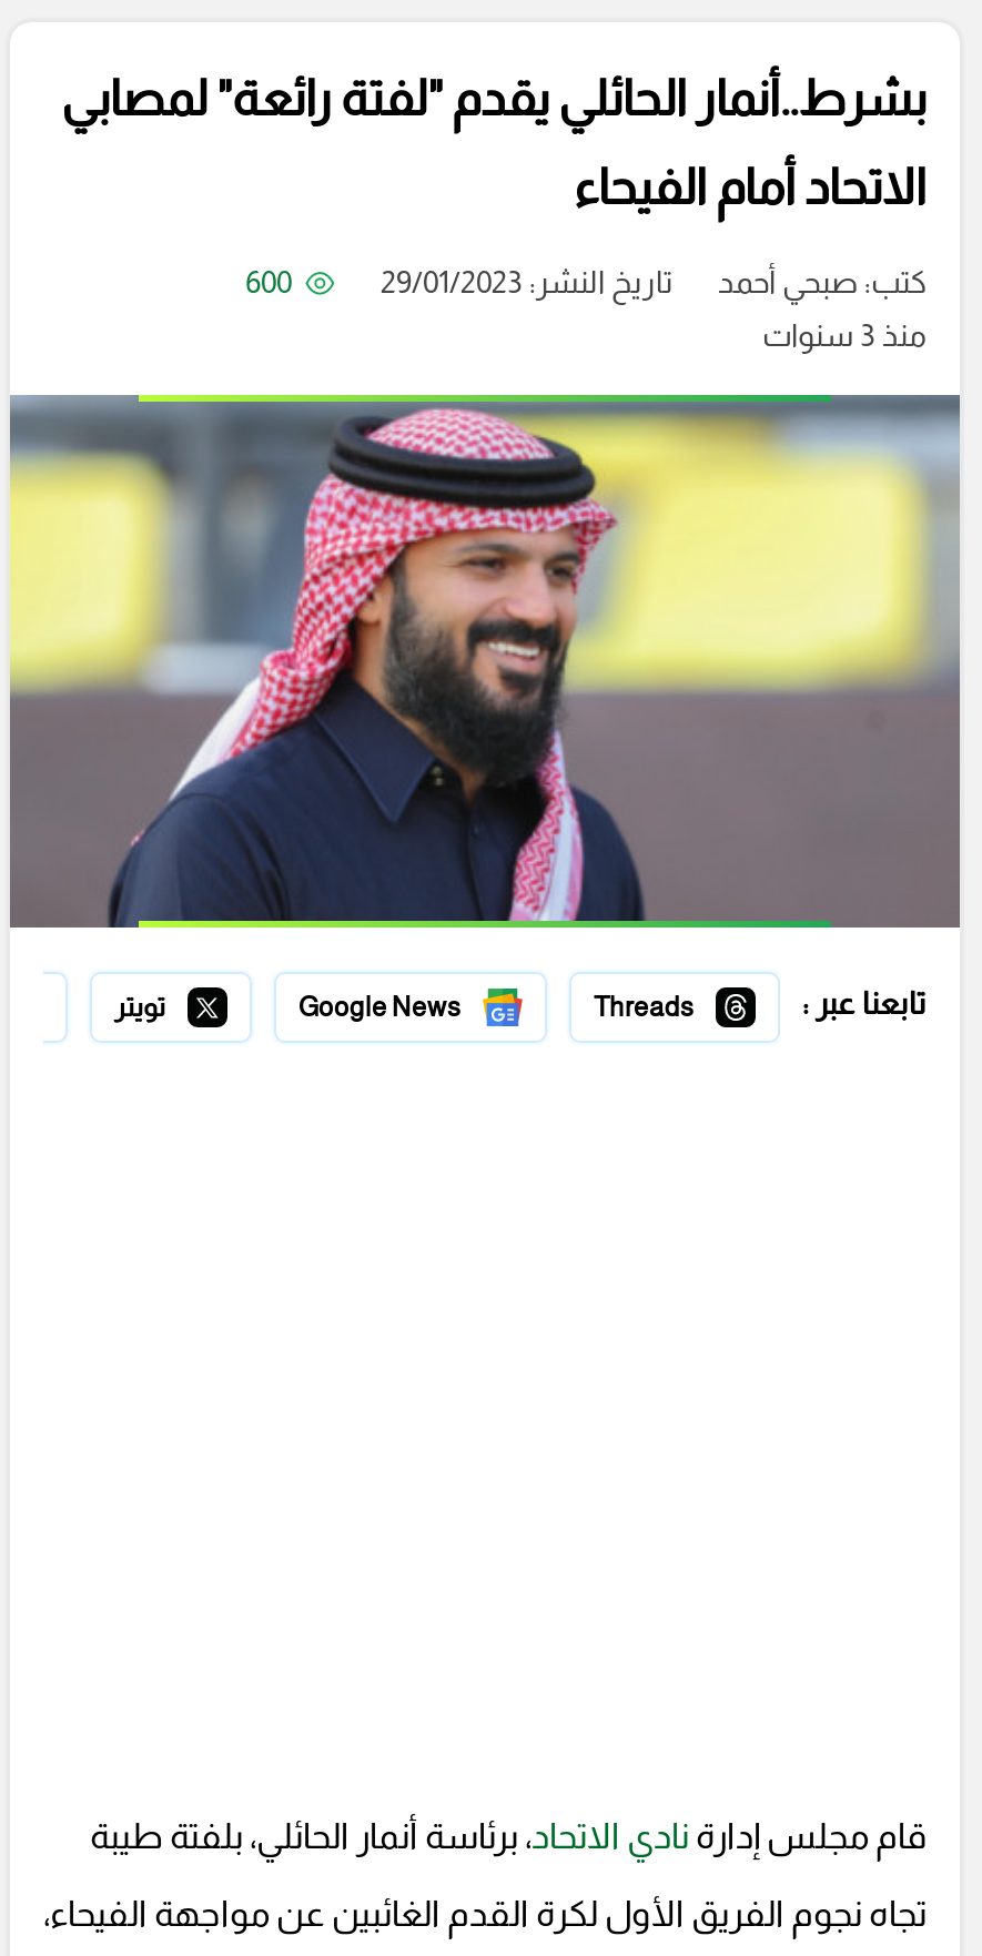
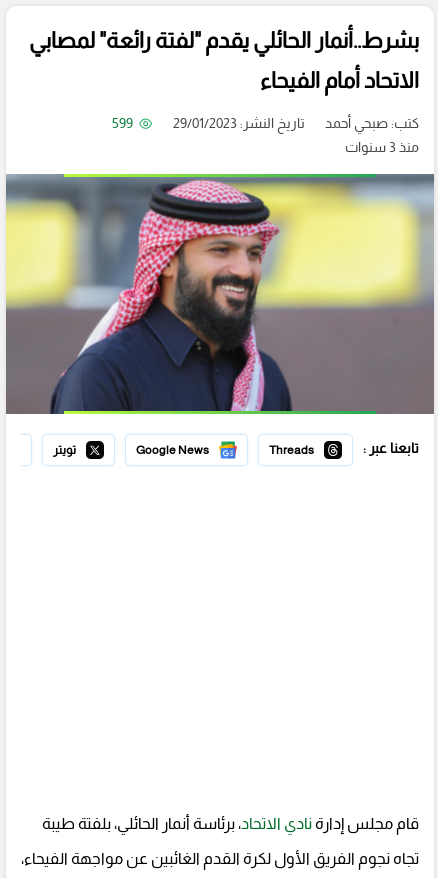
- 600
+ 599
